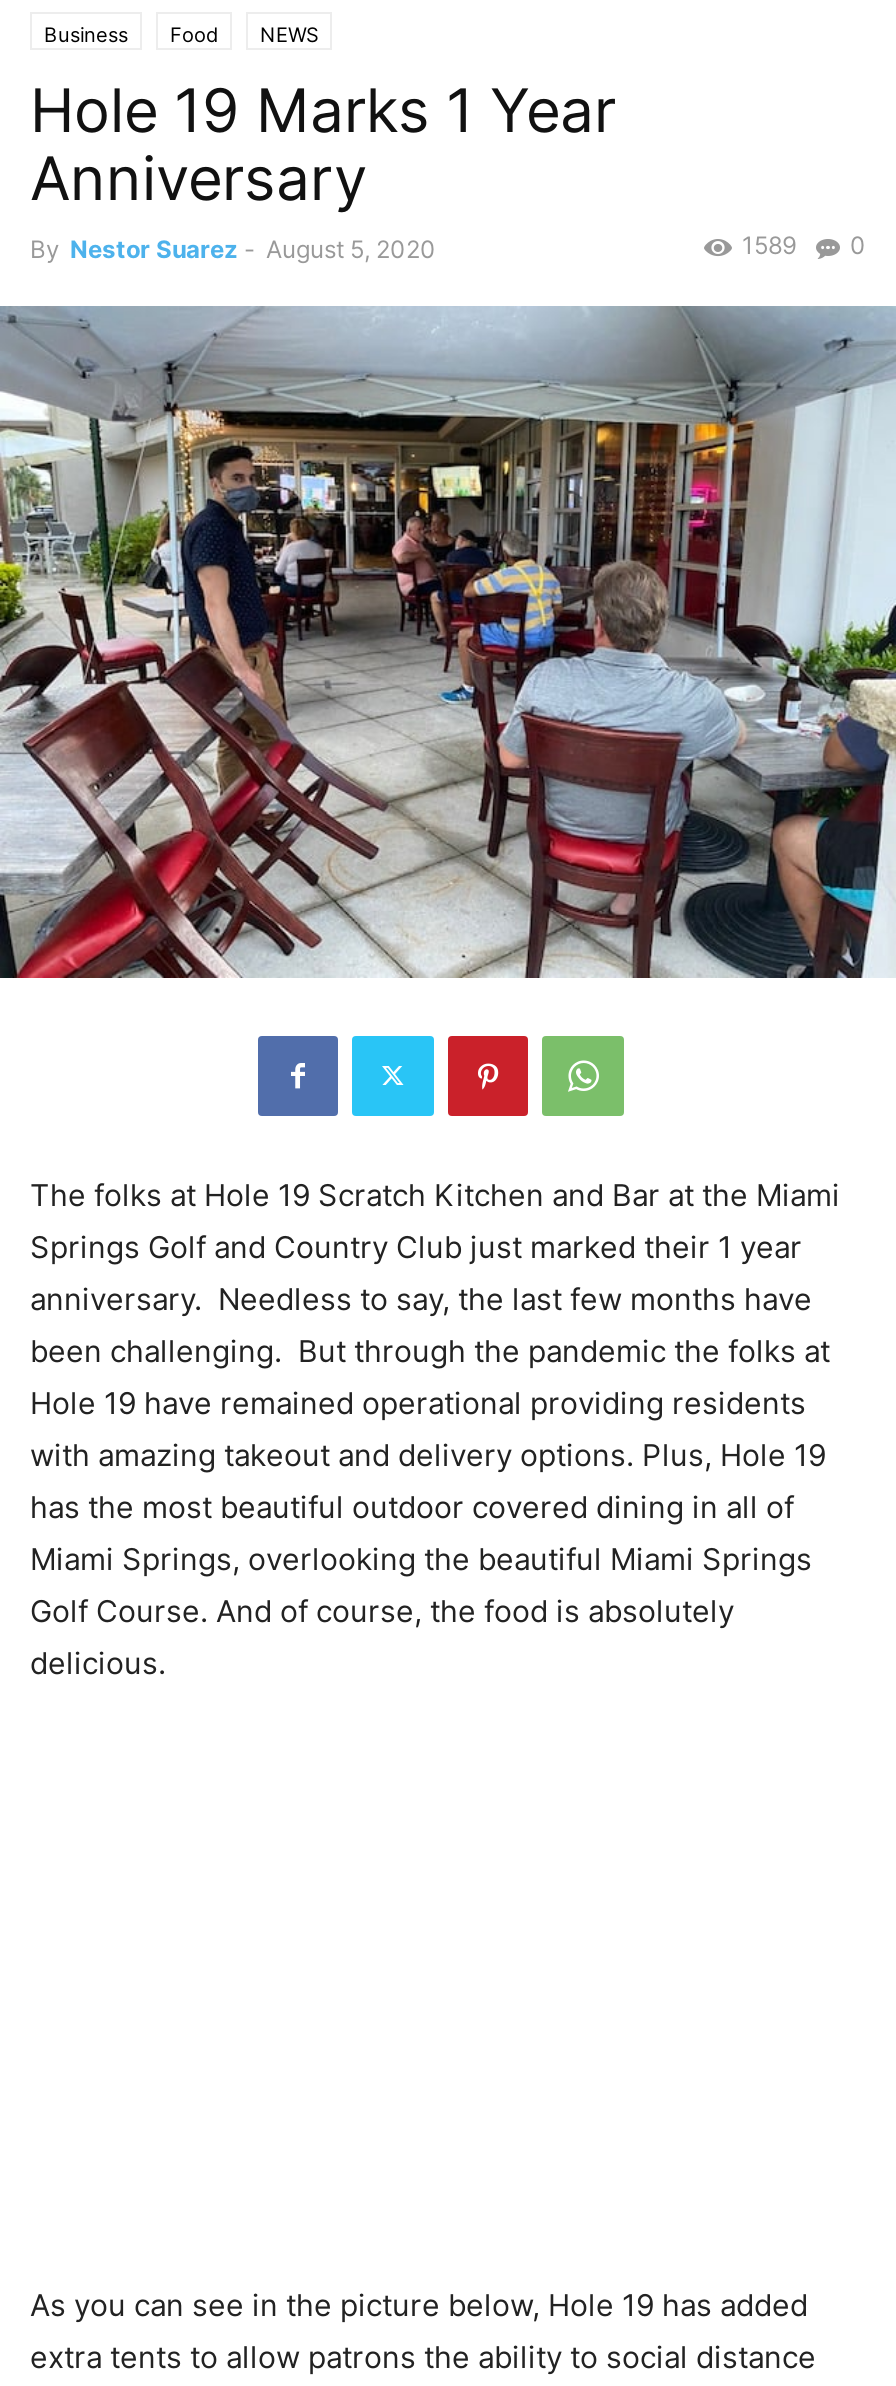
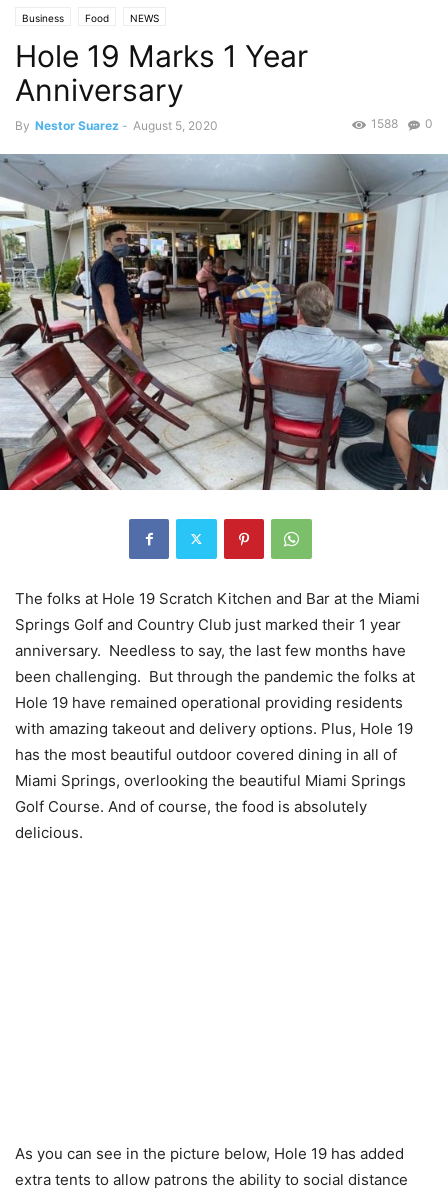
- 1589 0
+ 1588 0
